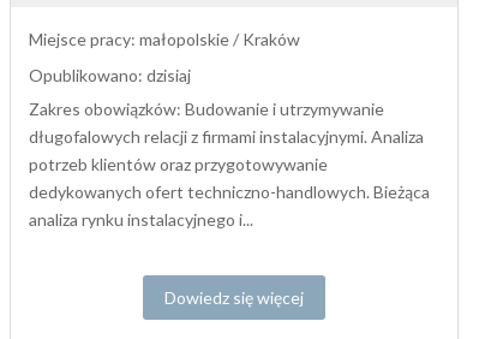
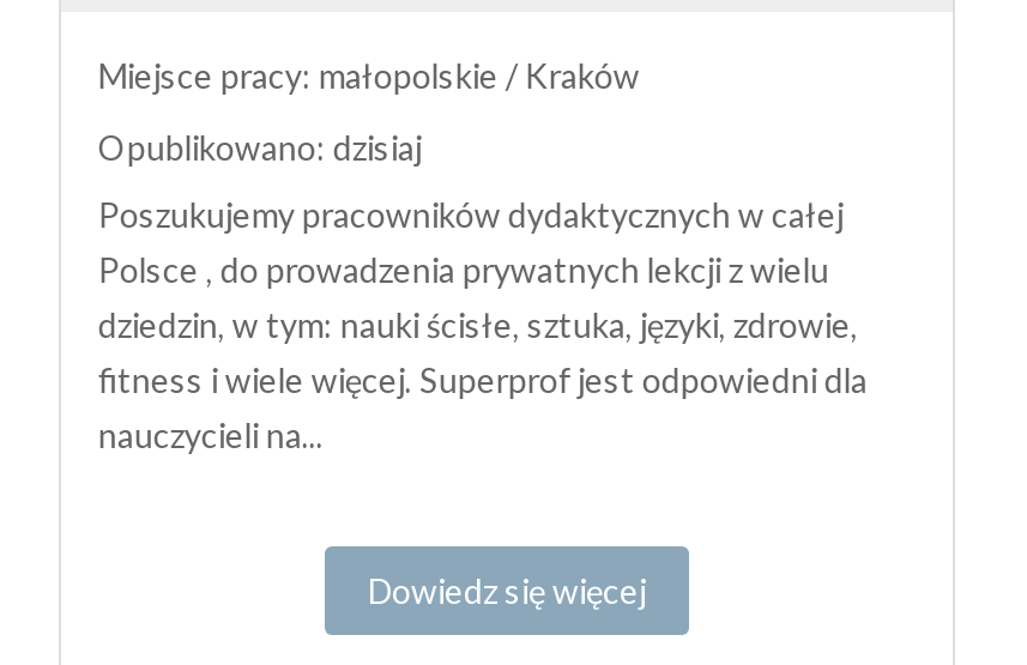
- Zakres obowiązków: Budowanie i utrzymywanie
- długofalowych relacji z firmami instalacyjnymi. Analiza
- potrzeb klientów oraz przygotowywanie
- dedykowanych ofert techniczno-handlowych. Bieżąca
- analiza rynku instalacyjnego i...
+ Poszukujemy pracowników dydaktycznych w całej
+ Polsce , do prowadzenia prywatnych lekcji z wielu
+ dziedzin, w tym: nauki ścisłe, sztuka, języki, zdrowie,
+ fitness i wiele więcej. Superprof jest odpowiedni dla
+ nauczycieli na...
